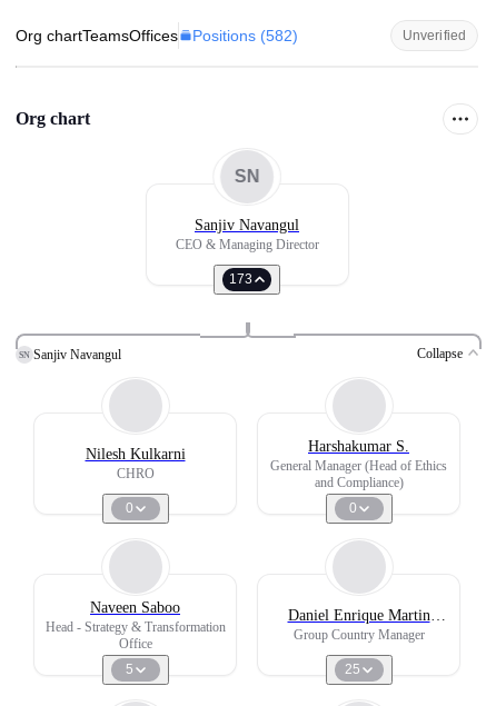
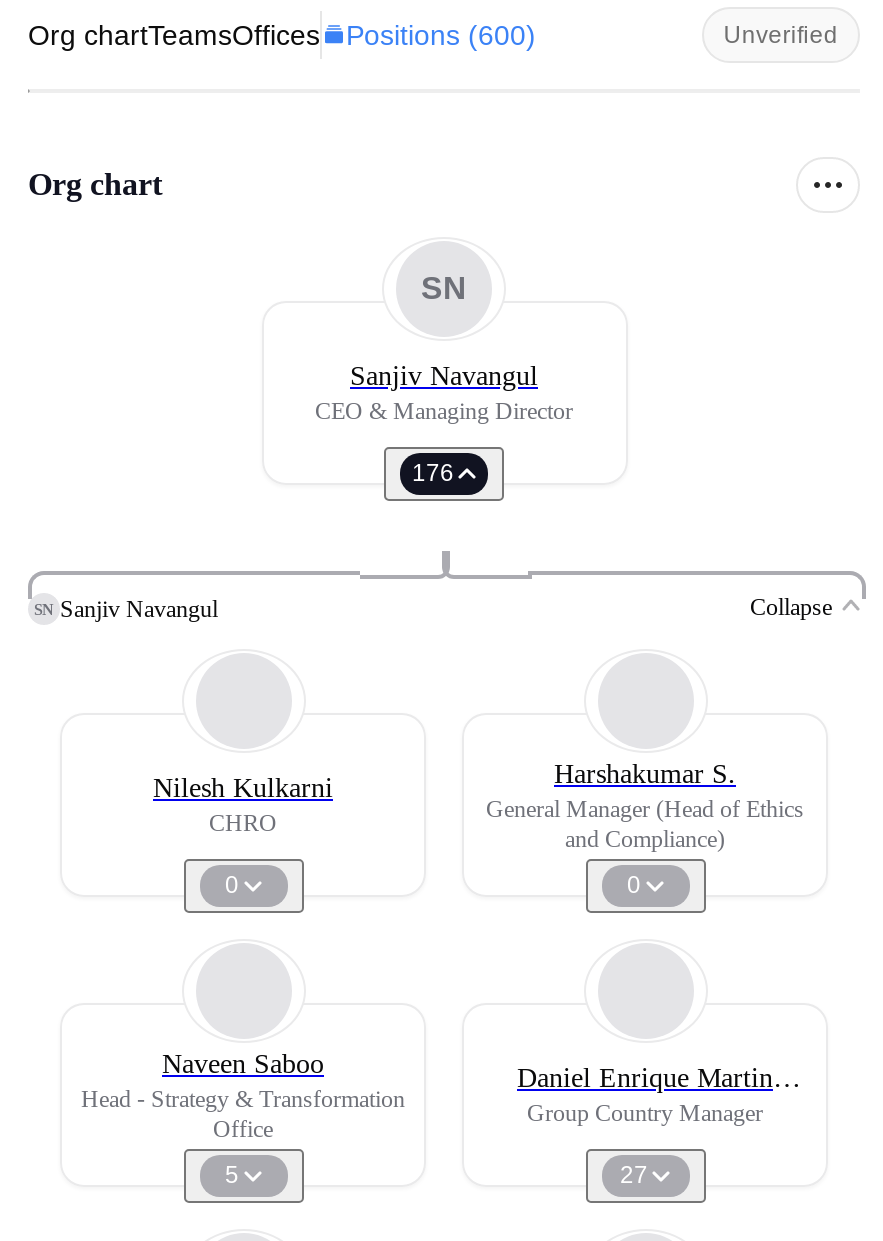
- Org chartTeamsOffices Positions (582)
+ Org chartTeamsOffices Positions (600)

- 173
+ 176

- 25
+ 27
